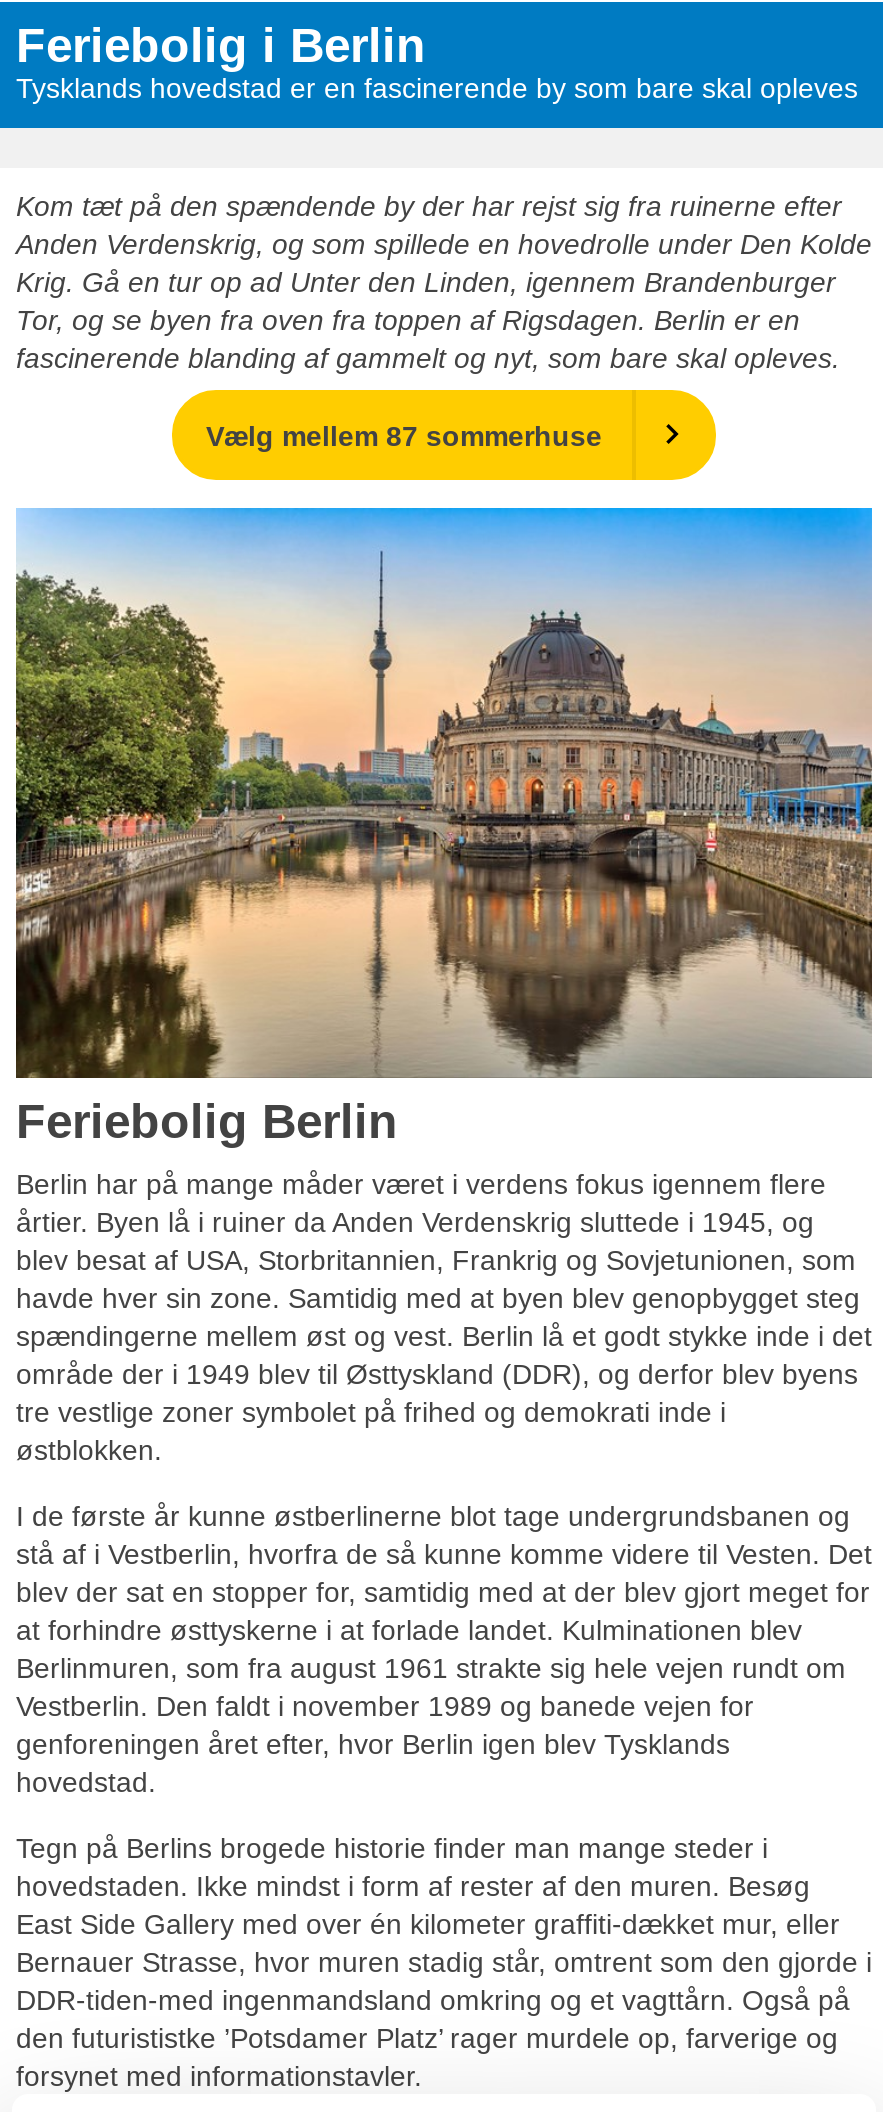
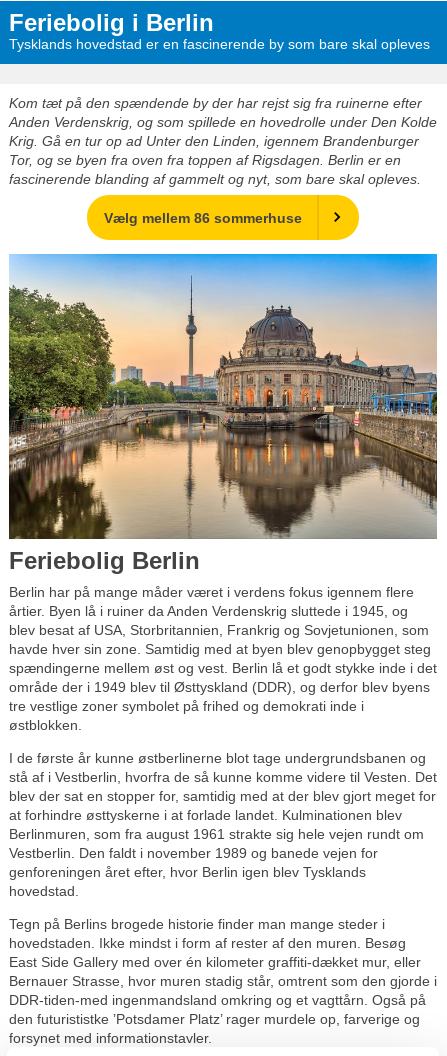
- Vælg mellem 87 sommerhuse
+ Vælg mellem 86 sommerhuse
